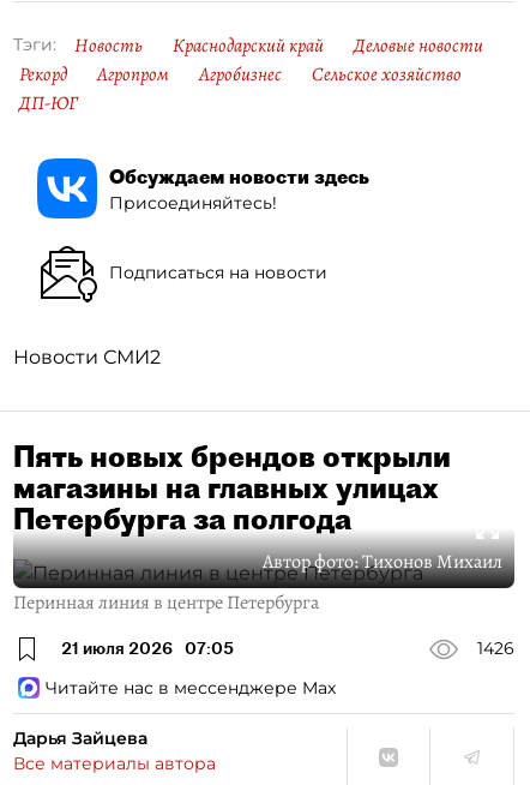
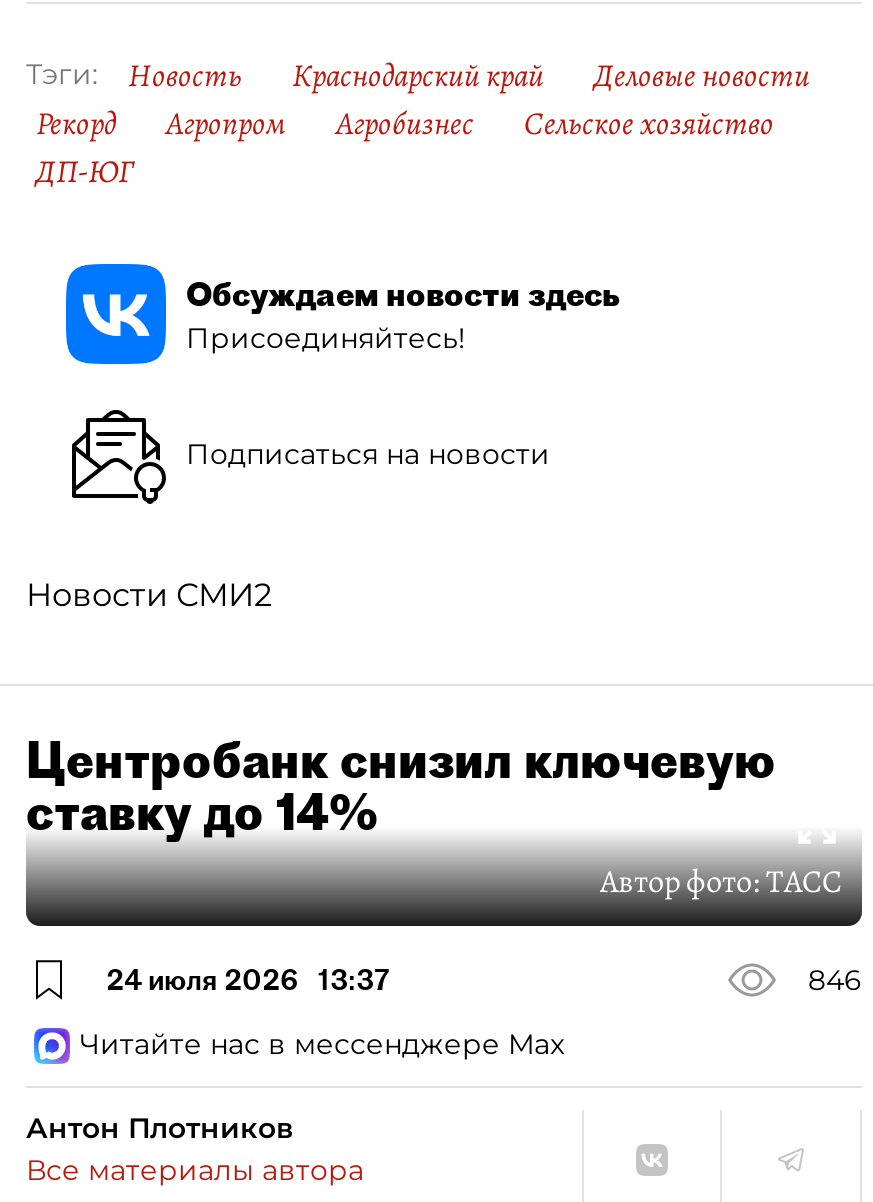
- Пять новых брендов открыли
- магазины на главных улицах
- Петербурга за полгода
- Автор фото: Тихонов Михаил
- Перинная линия в центре Петербурга
- 21 июля 2026 07:05
- 1426
+ Центробанк снизил ключевую
+ ставку до 14%
+ Автор фото:ТАСС
+ 24 июля 2026 13:37
+ 846

- Дарья Зайцева
+ Антон Плотников
